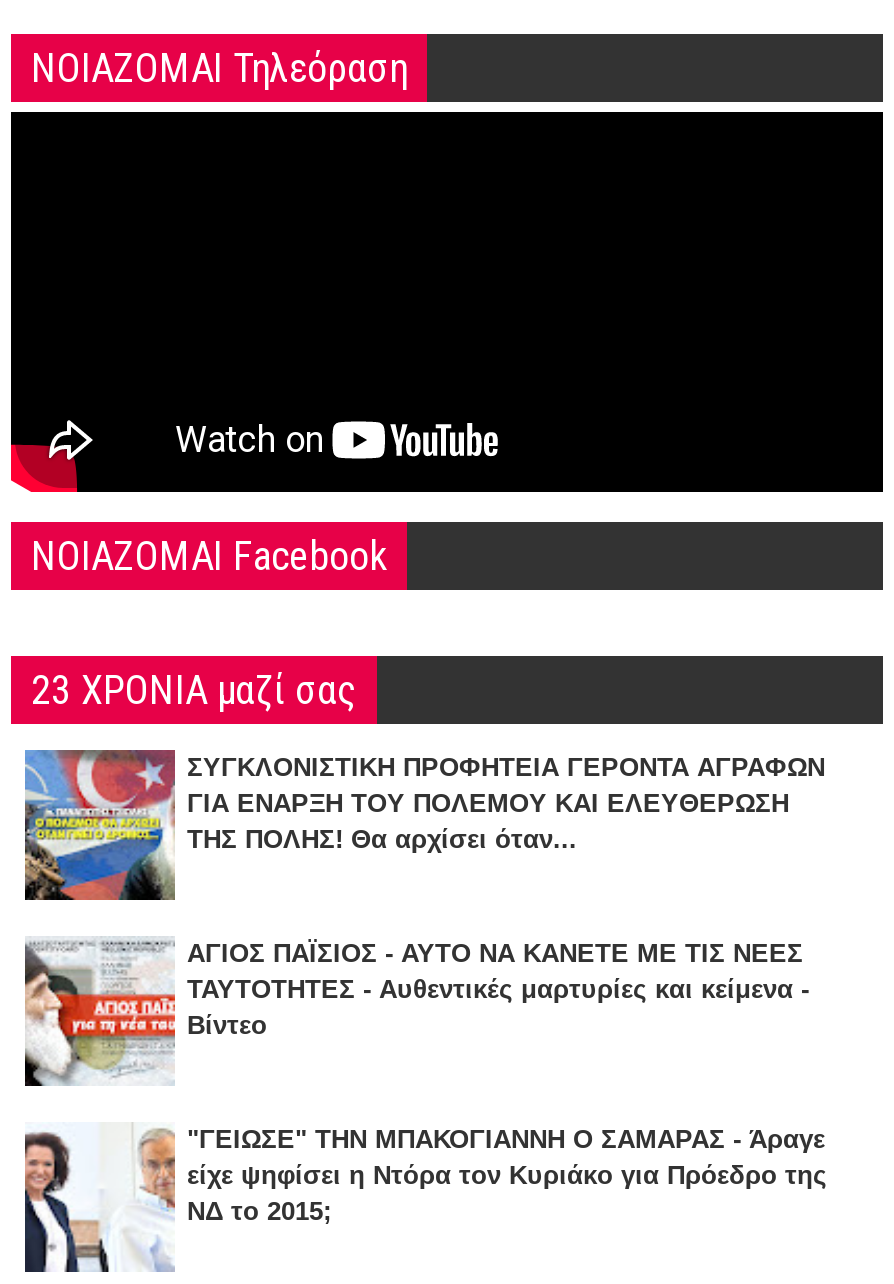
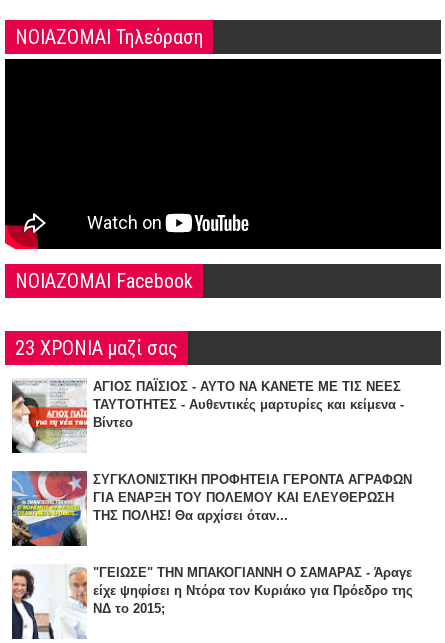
moved down: [image] | ΣΥΓΚΛΟΝΙΣΤΙΚΗ ΠΡΟΦΗΤΕΙΑ ΓΕΡΟΝΤΑ ΑΓΡΑΦΩΝ | ΓΙΑ ΕΝΑΡΞΗ TOY ΠΟΛΕΜΟΥ ΚΑΙ ΕΛΕΥΘΕΡΩΣΗ | ΤΗΣ ΠΟΛΗΣ! Θα αρχίσει όταν...

moved up: [image] | ΑΓΙΟΣ ΠΑΪΣΙΟΣ - ΑΥΤΟ ΝΑ ΚΑΝΕΤΕ ΜΕ ΤΙΣ ΝΕΕΣ | ΤΑΥΤΟΤΗΤΕΣ - Αυθεντικές μαρτυρίες και κείμενα - | Βίντεο
